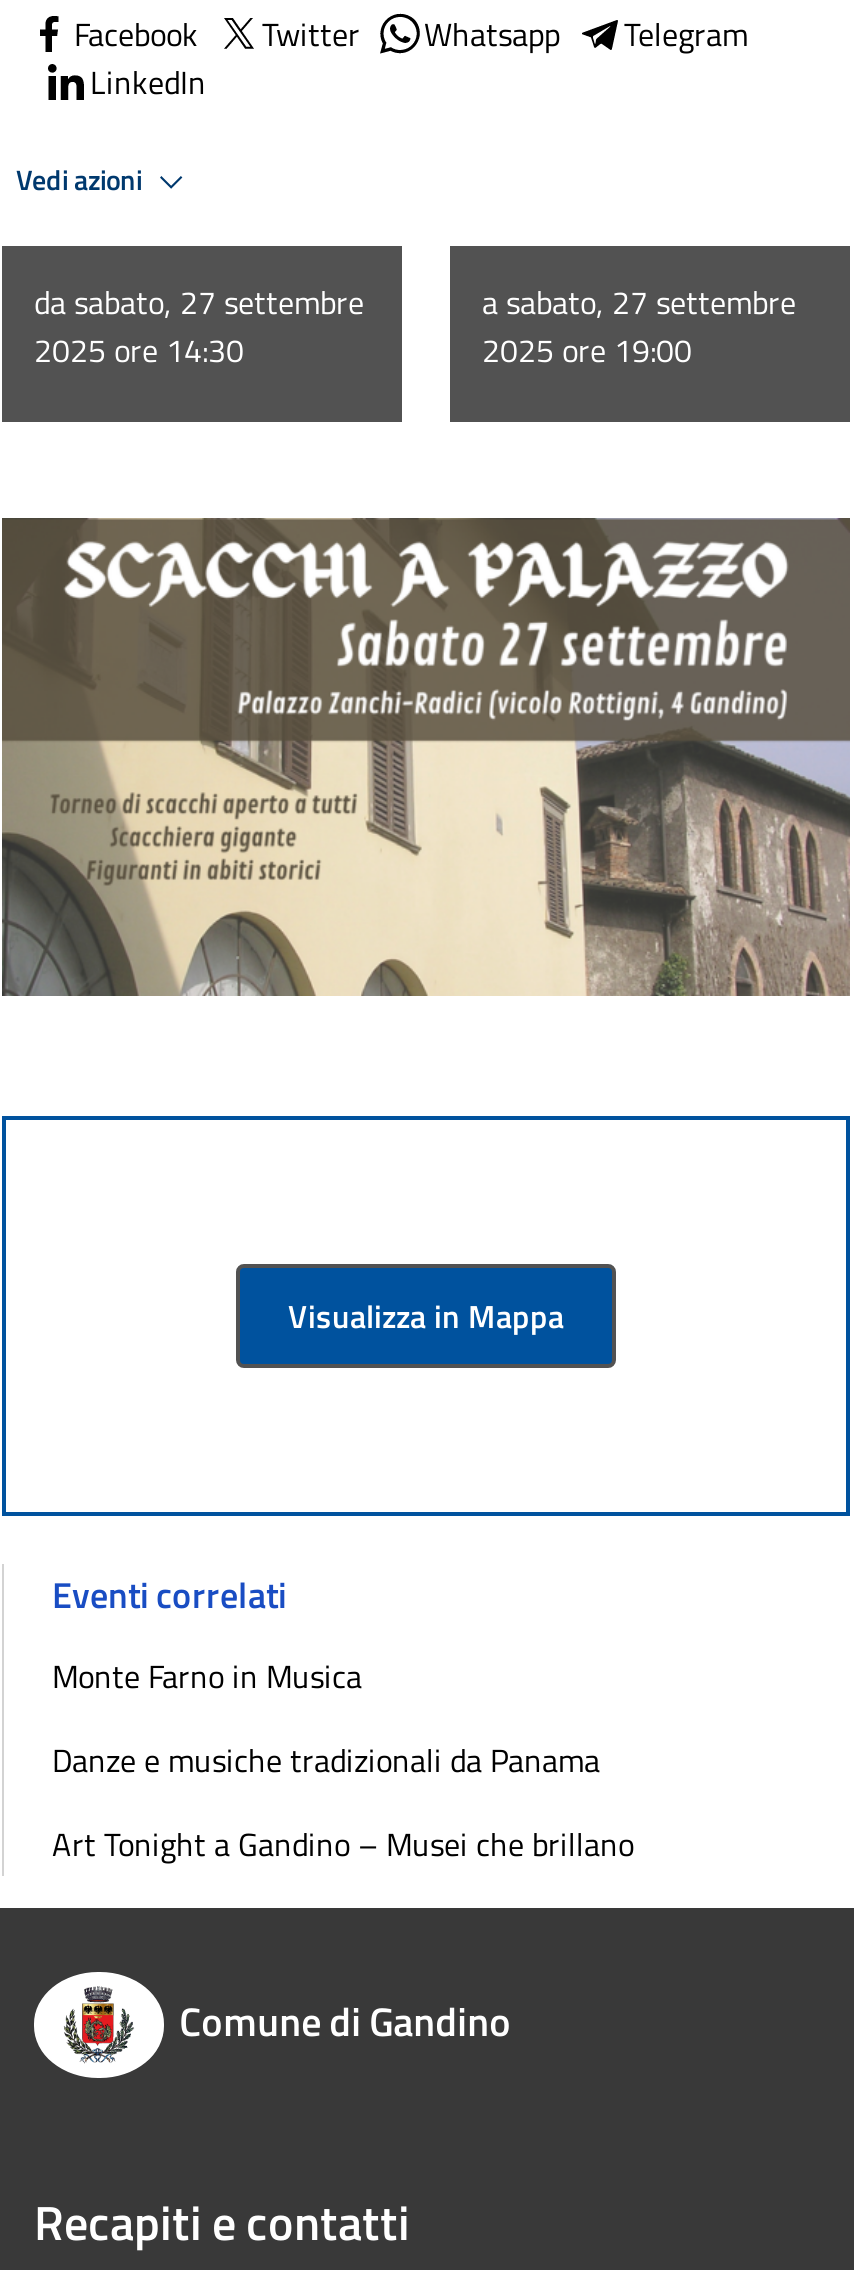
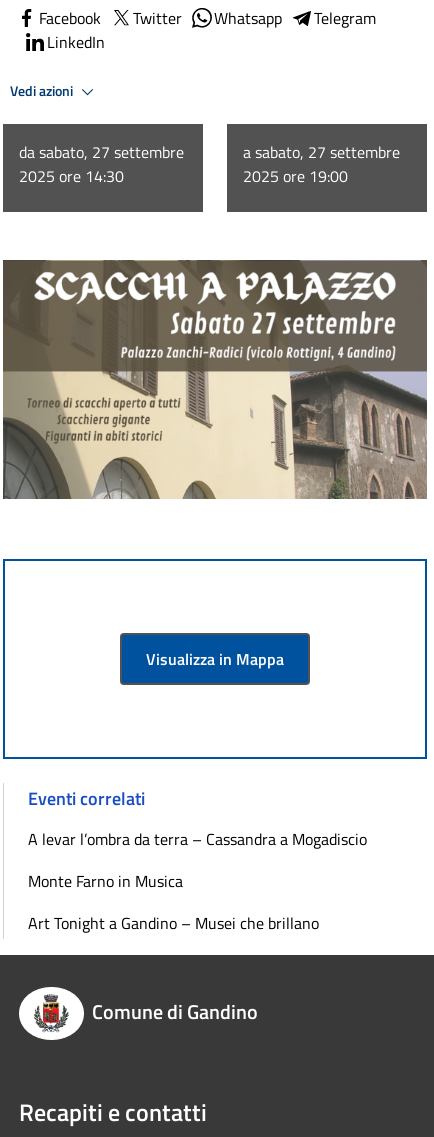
+ A levar l’ombra da terra – Cassandra a Mogadiscio

moved down: Monte Farno in Musica

- Danze e musiche tradizionali da Panama
